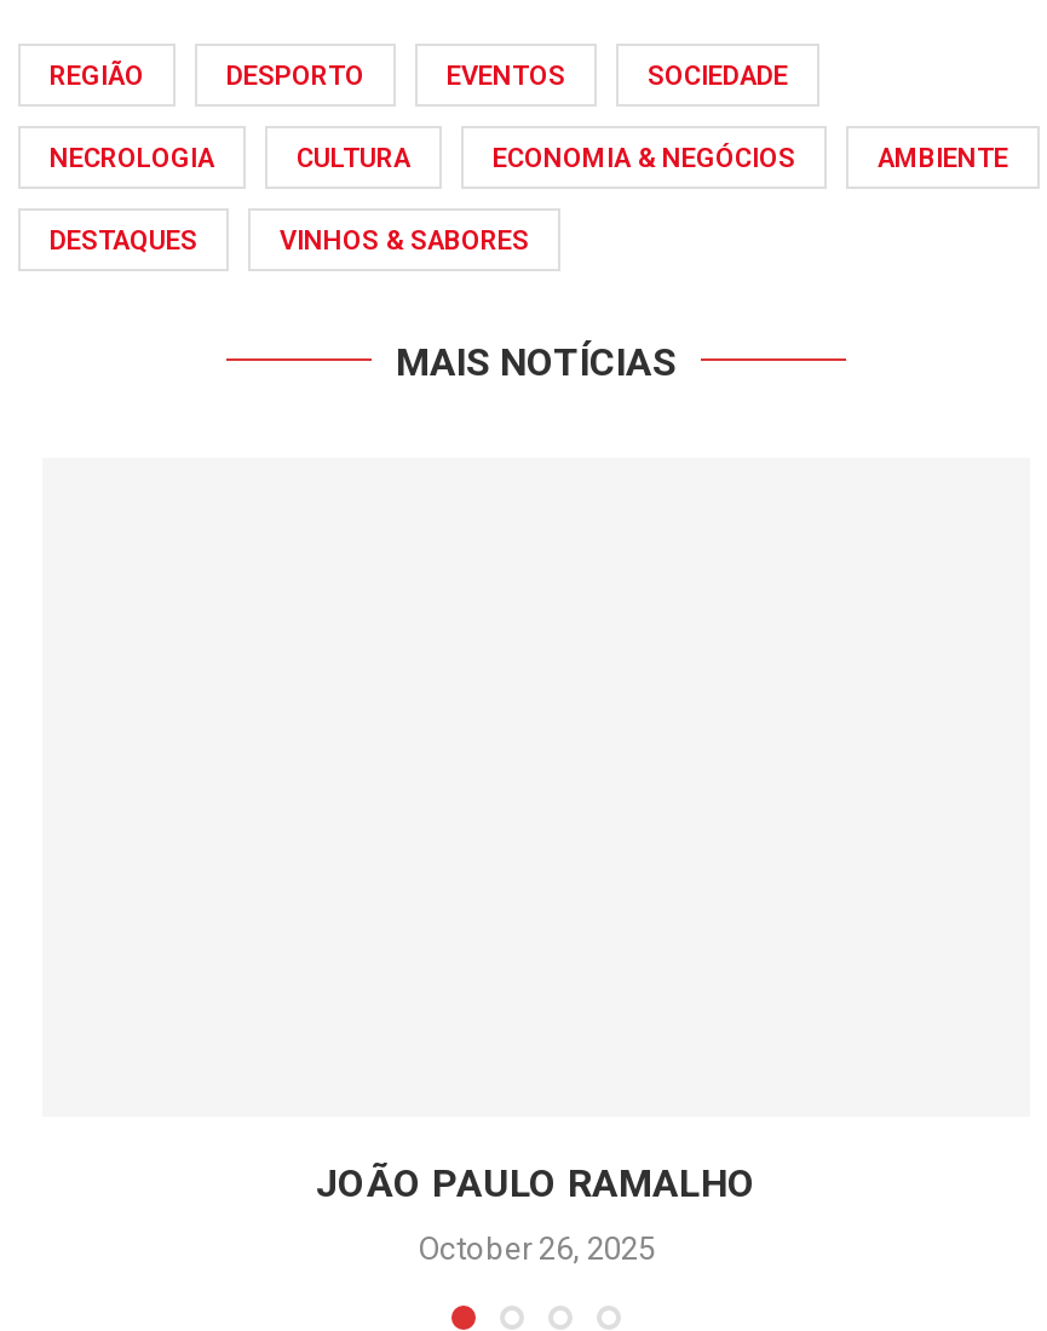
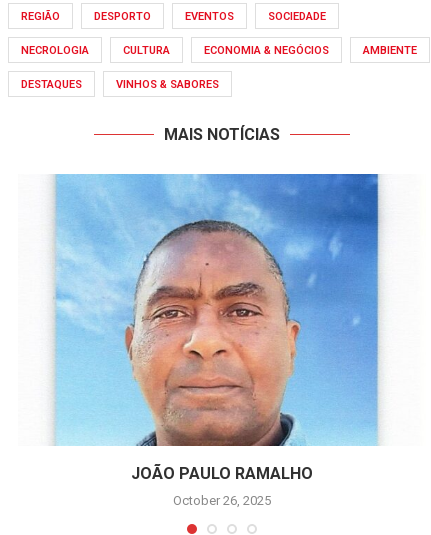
+ [image]
